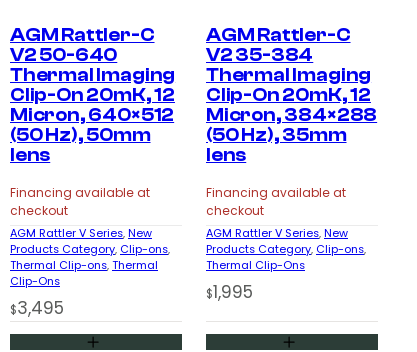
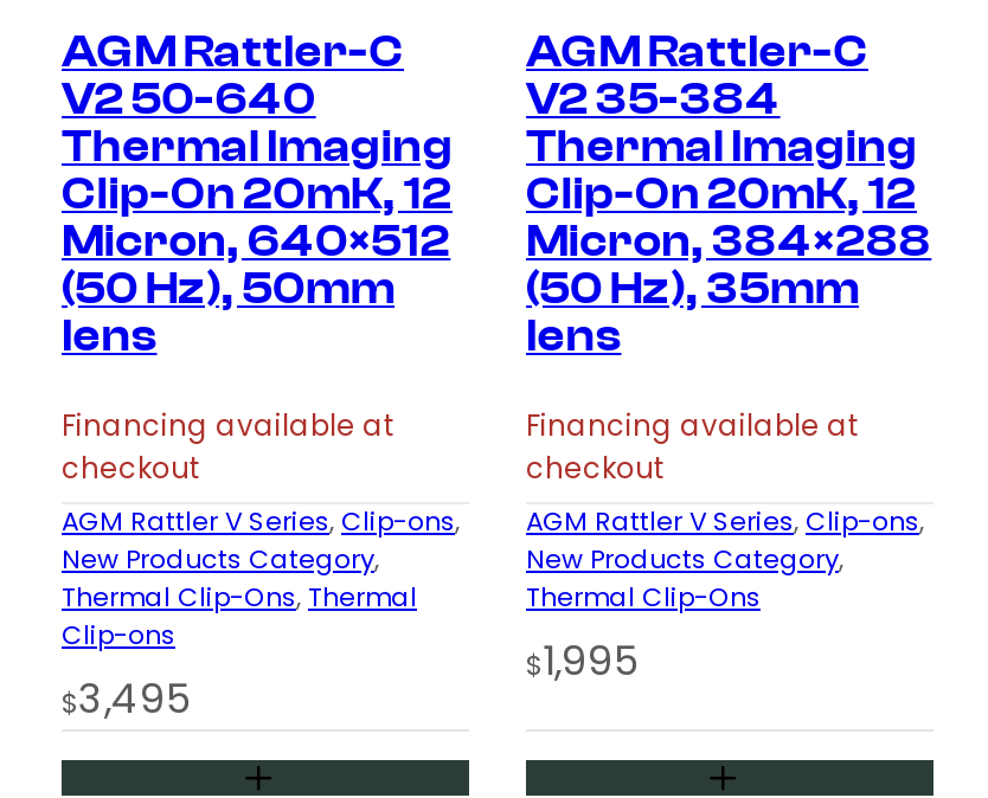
- AGM Rattler V Series, New
- Products Category, Clip-ons ,
- Thermal Clip-ons, Thermal
- Clip-Ons
+ AGM Rattler V Series, Clip-ons ,
+ New Products Category ,
+ Thermal Clip-Ons, Thermal
+ Clip-ons

- AGM Rattler V Series, New
- Products Category, Clip-ons ,
+ AGM Rattler V Series, Clip-ons ,
+ New Products Category ,
